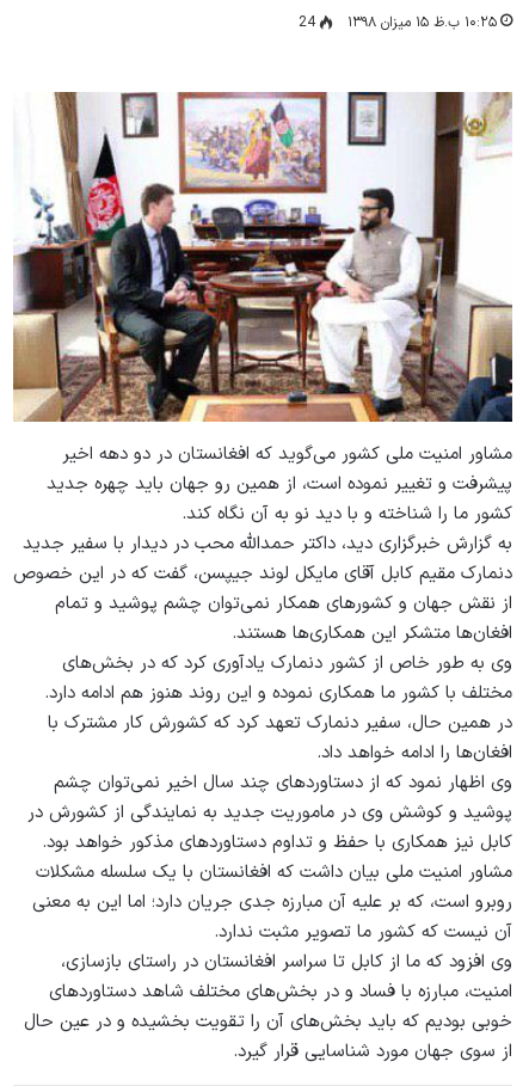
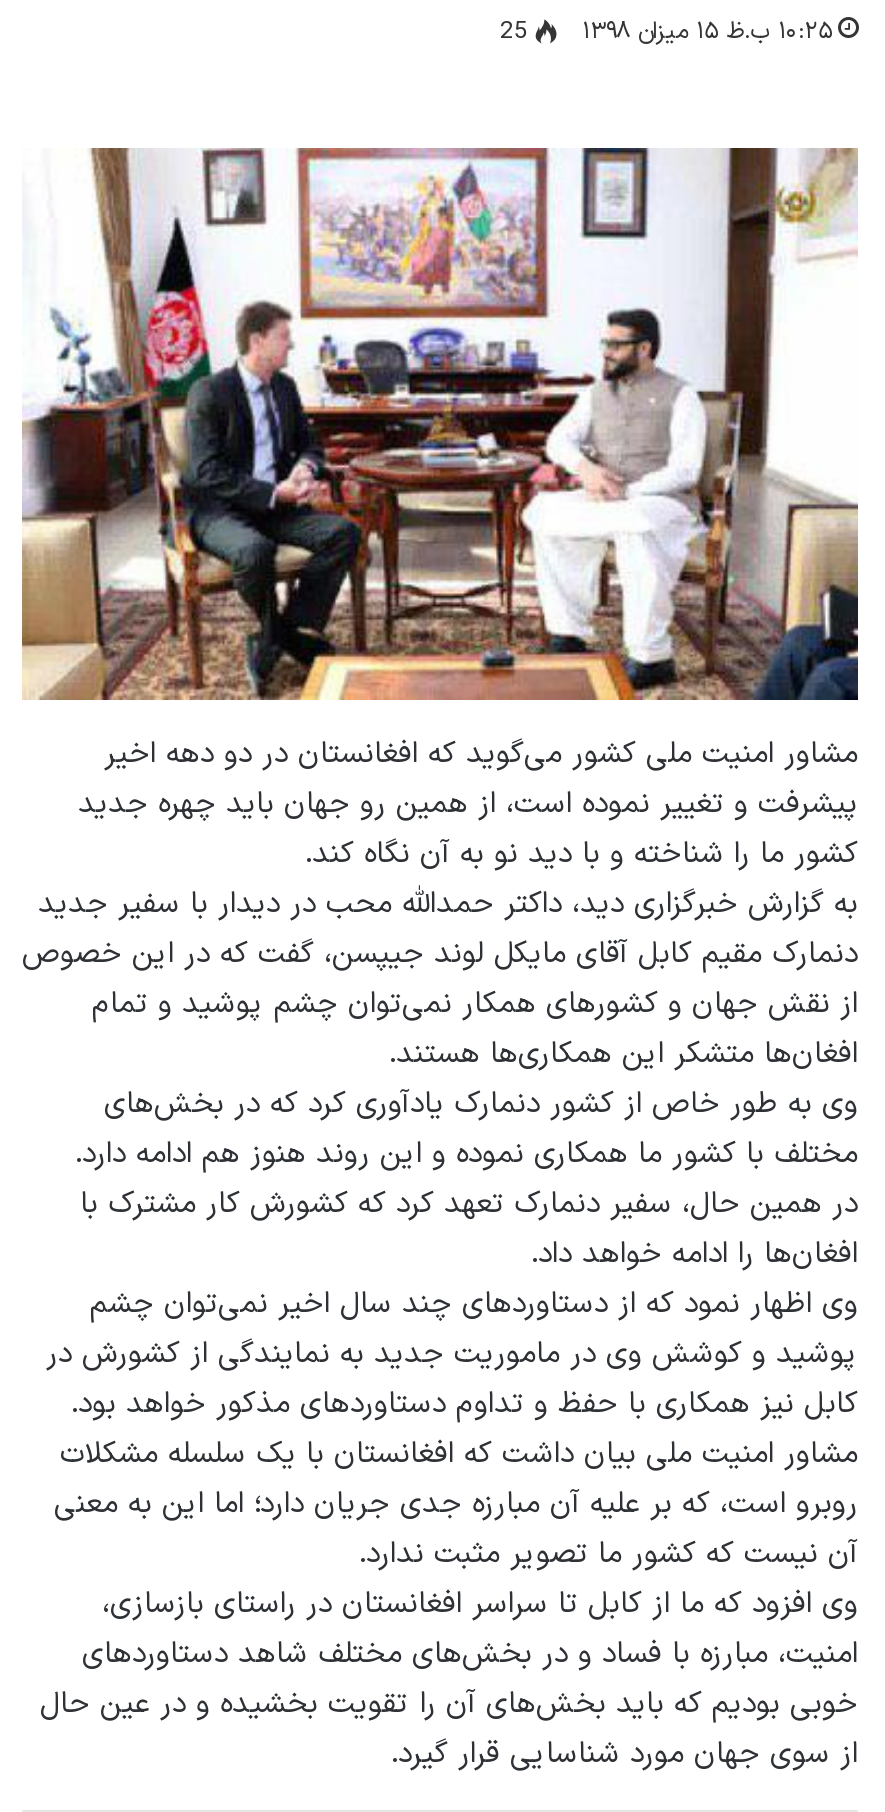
- 24
+ 25
